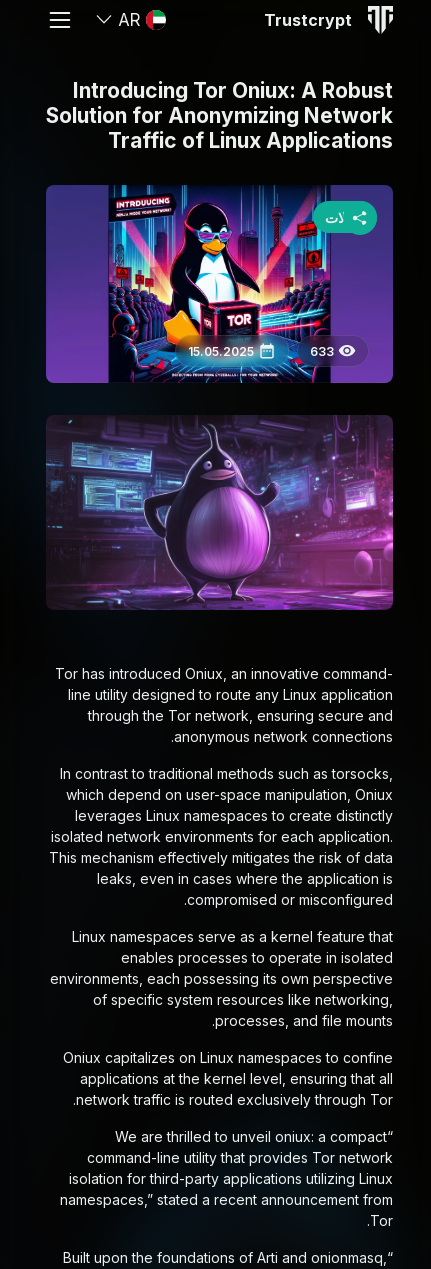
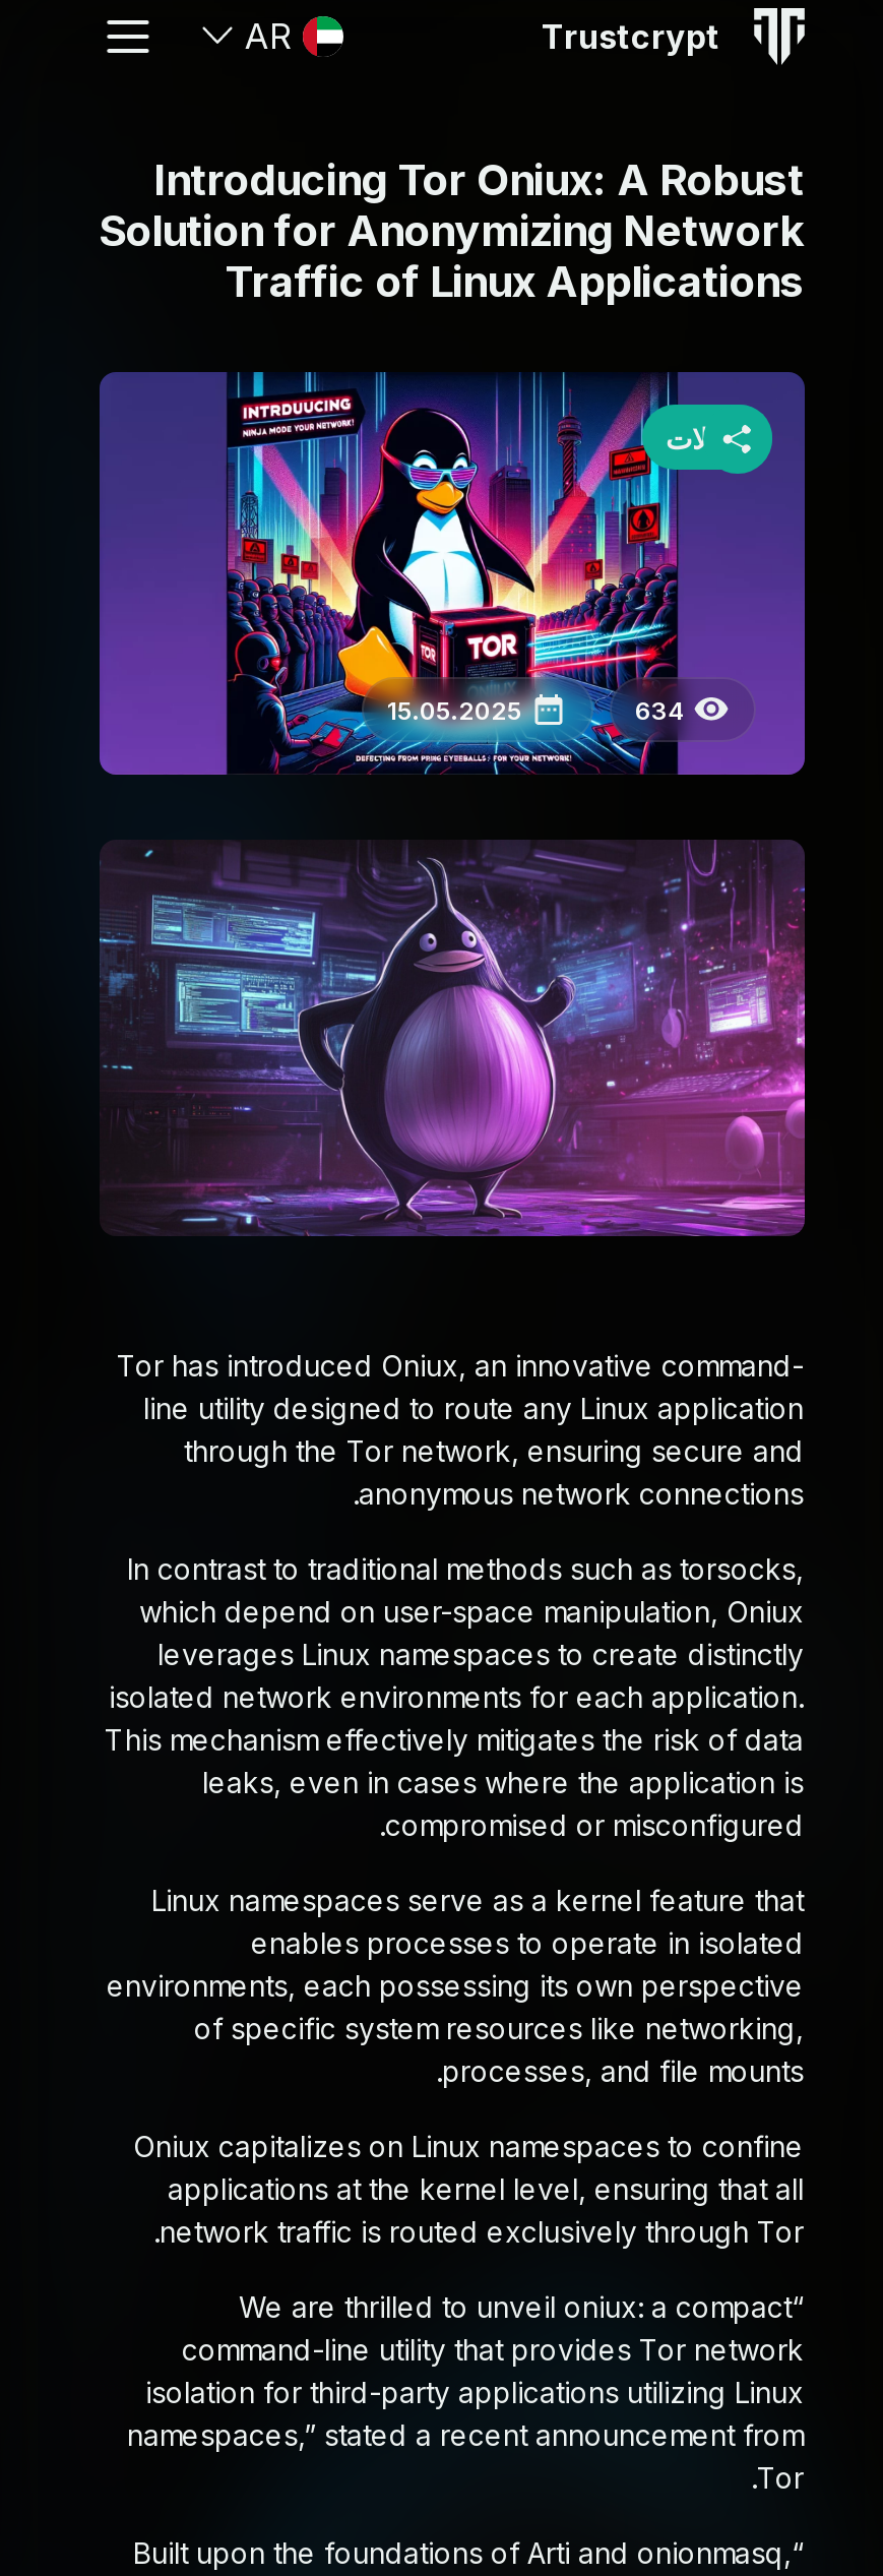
- 633
+ 634
